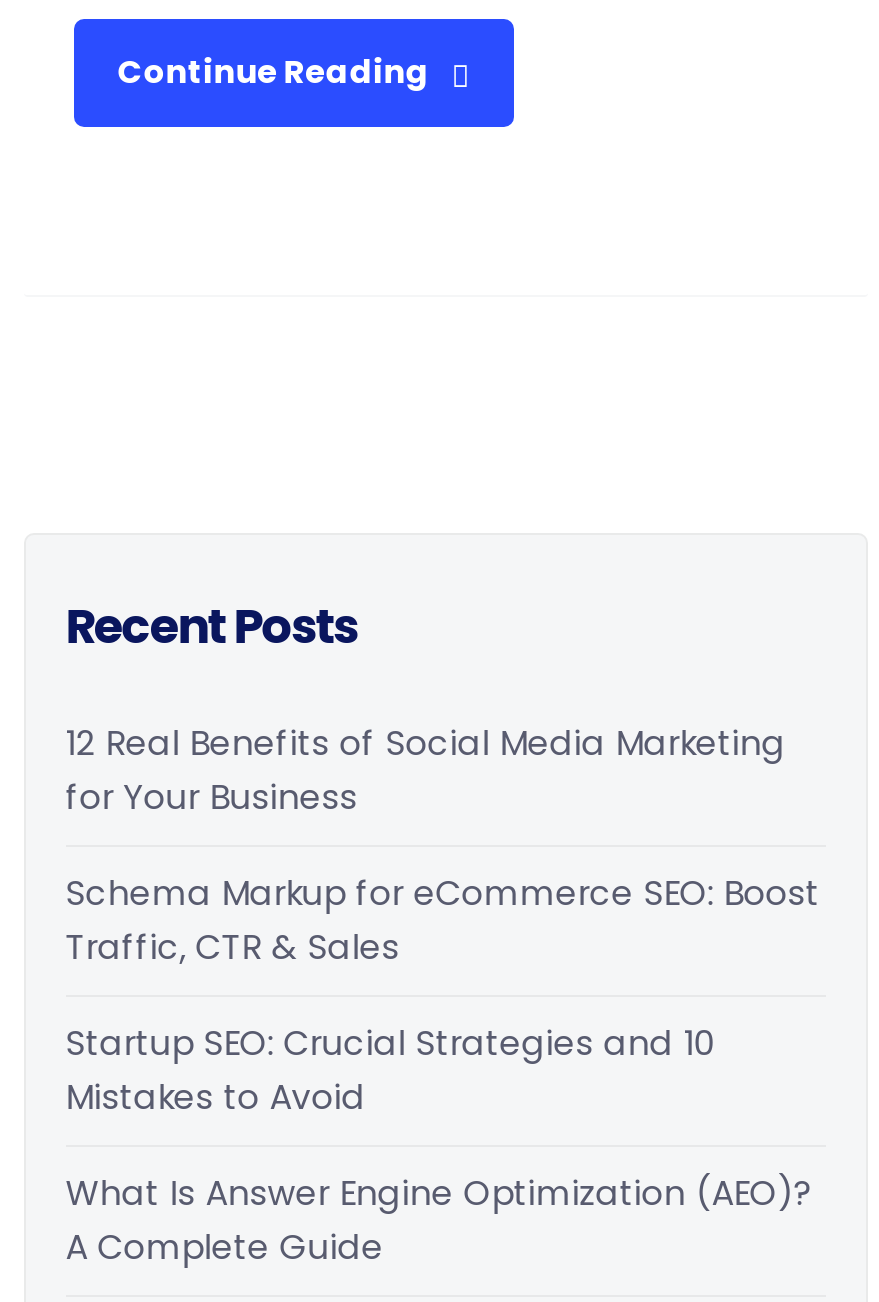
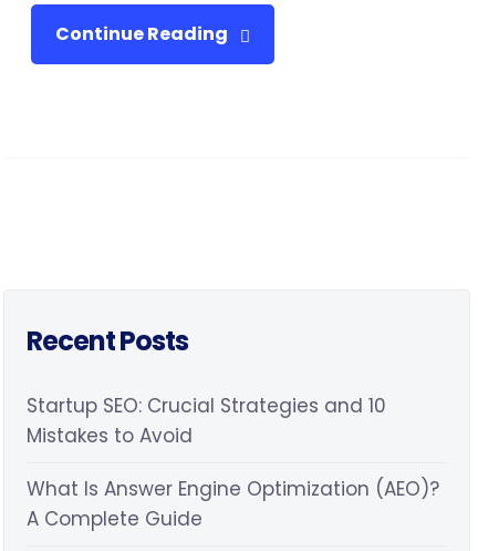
- 12 Real Benefits of Social Media Marketing
- for Your Business
- Schema Markup for eCommerce SEO: Boost
- Traffic, CTR & Sales
